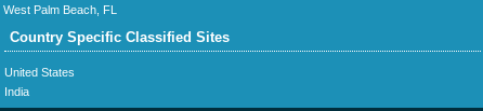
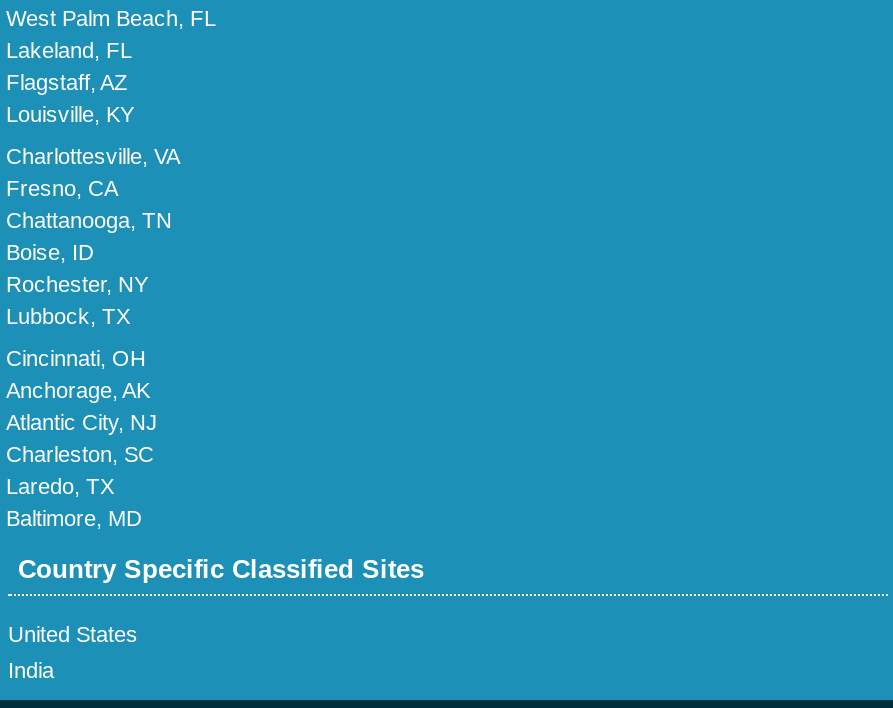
+ Lakeland, FL
+ Flagstaff, AZ
+ Louisville, KY
+ Charlottesville, VA
+ Fresno, CA
+ Chattanooga, TN
+ Boise, ID
+ Rochester, NY
+ Lubbock, TX
+ Cincinnati, OH
+ Anchorage, AK
+ Atlantic City, NJ
+ Charleston, SC
+ Laredo, TX
+ Baltimore, MD
